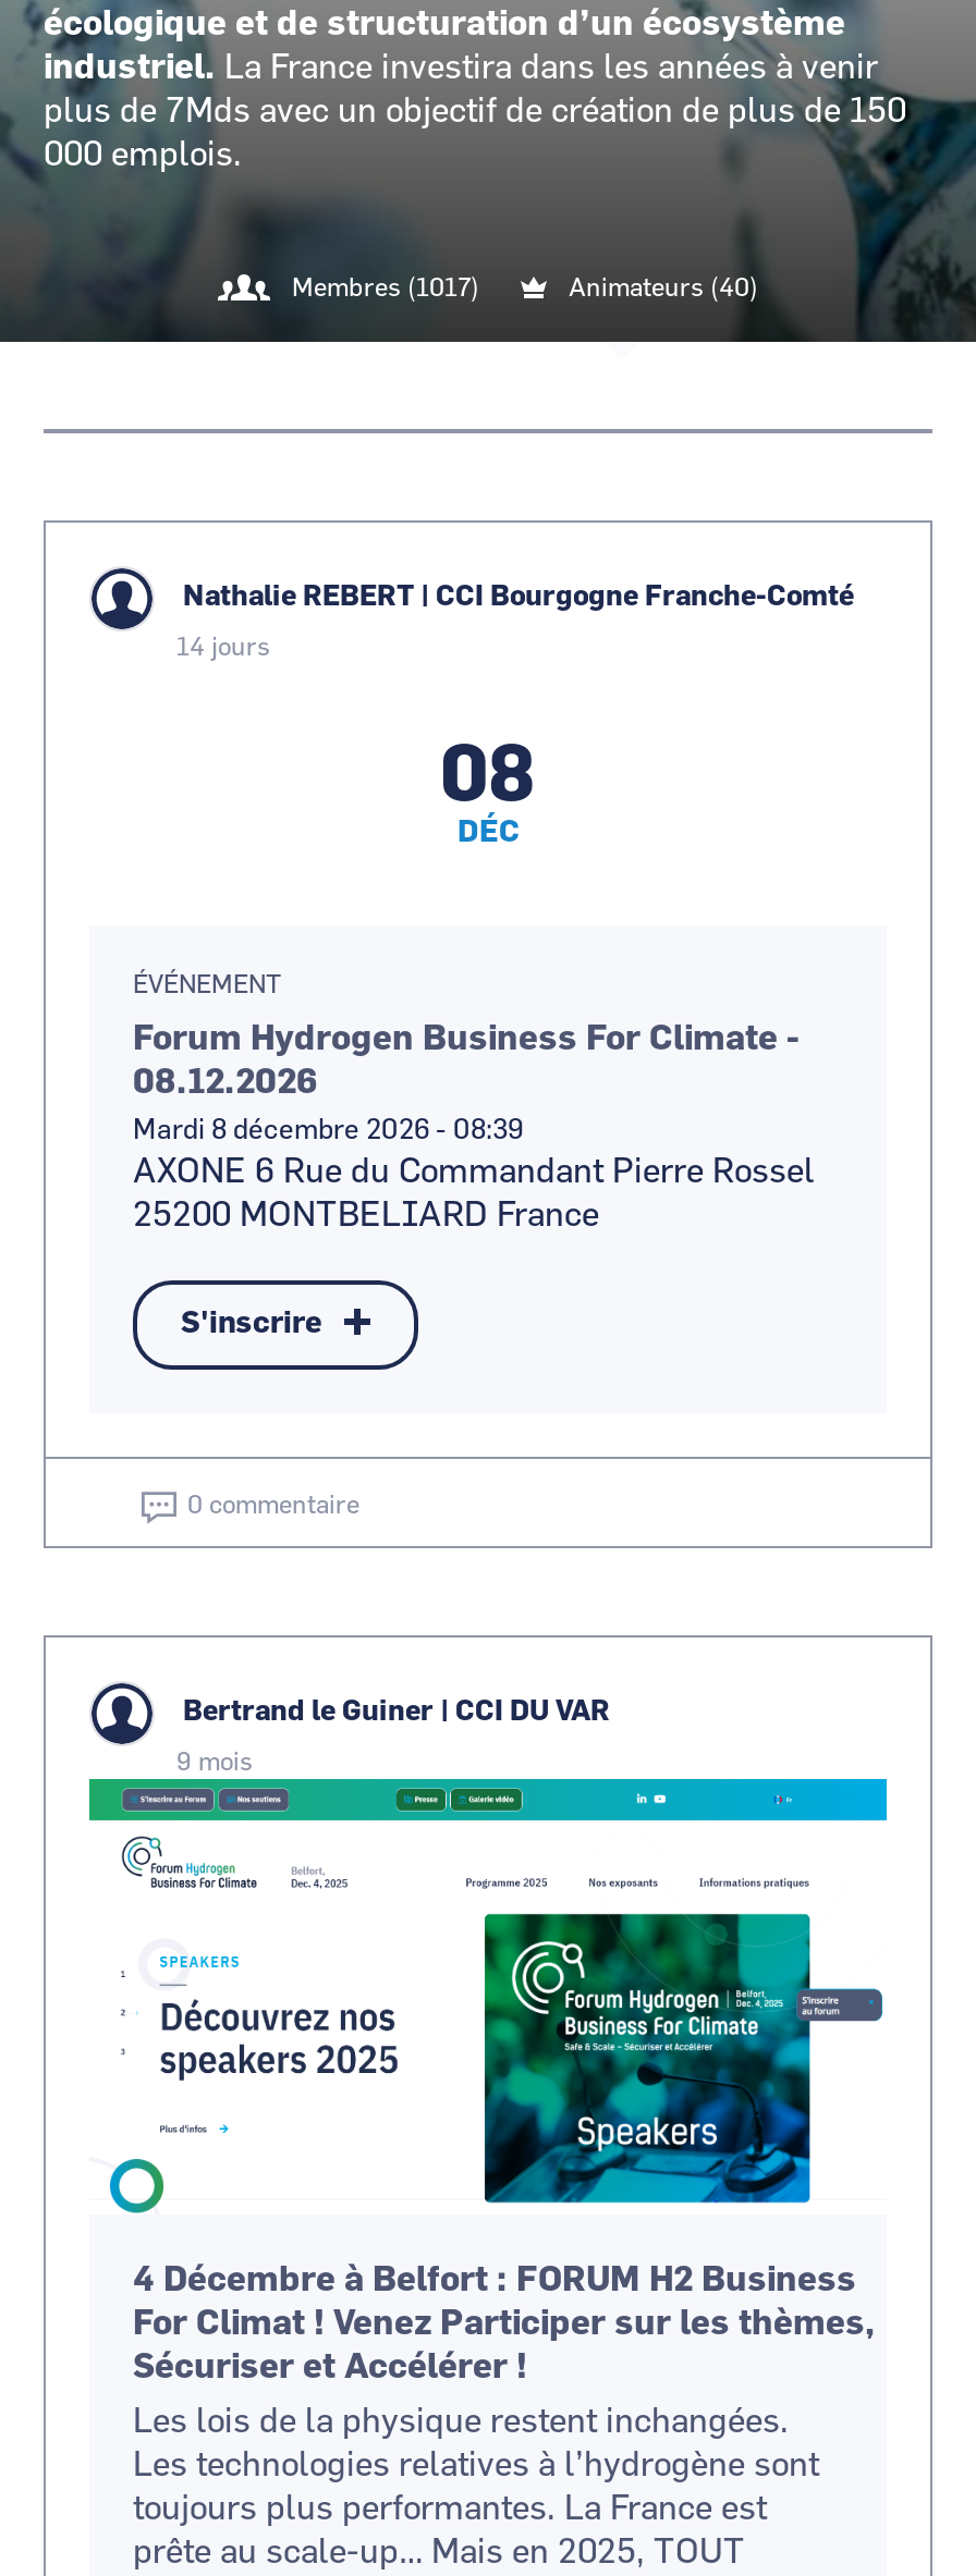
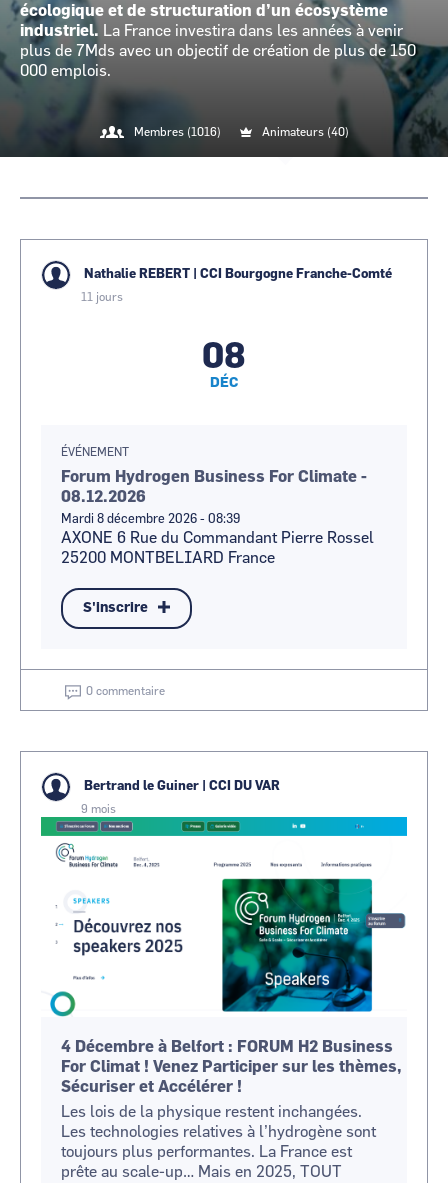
- Membres (1017)
+ Membres (1016)

- 14 jours
+ 11 jours
